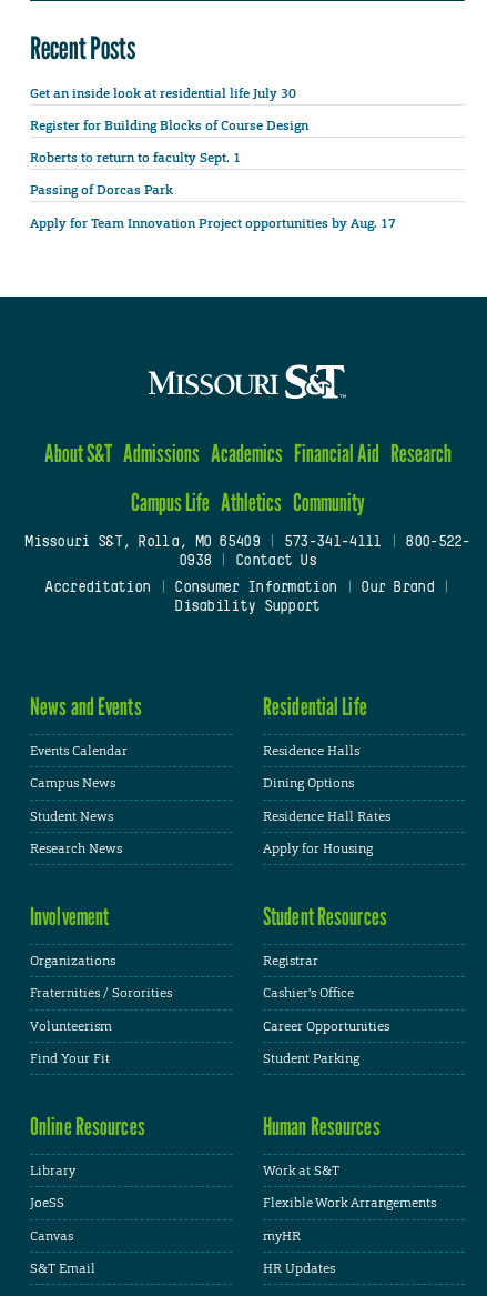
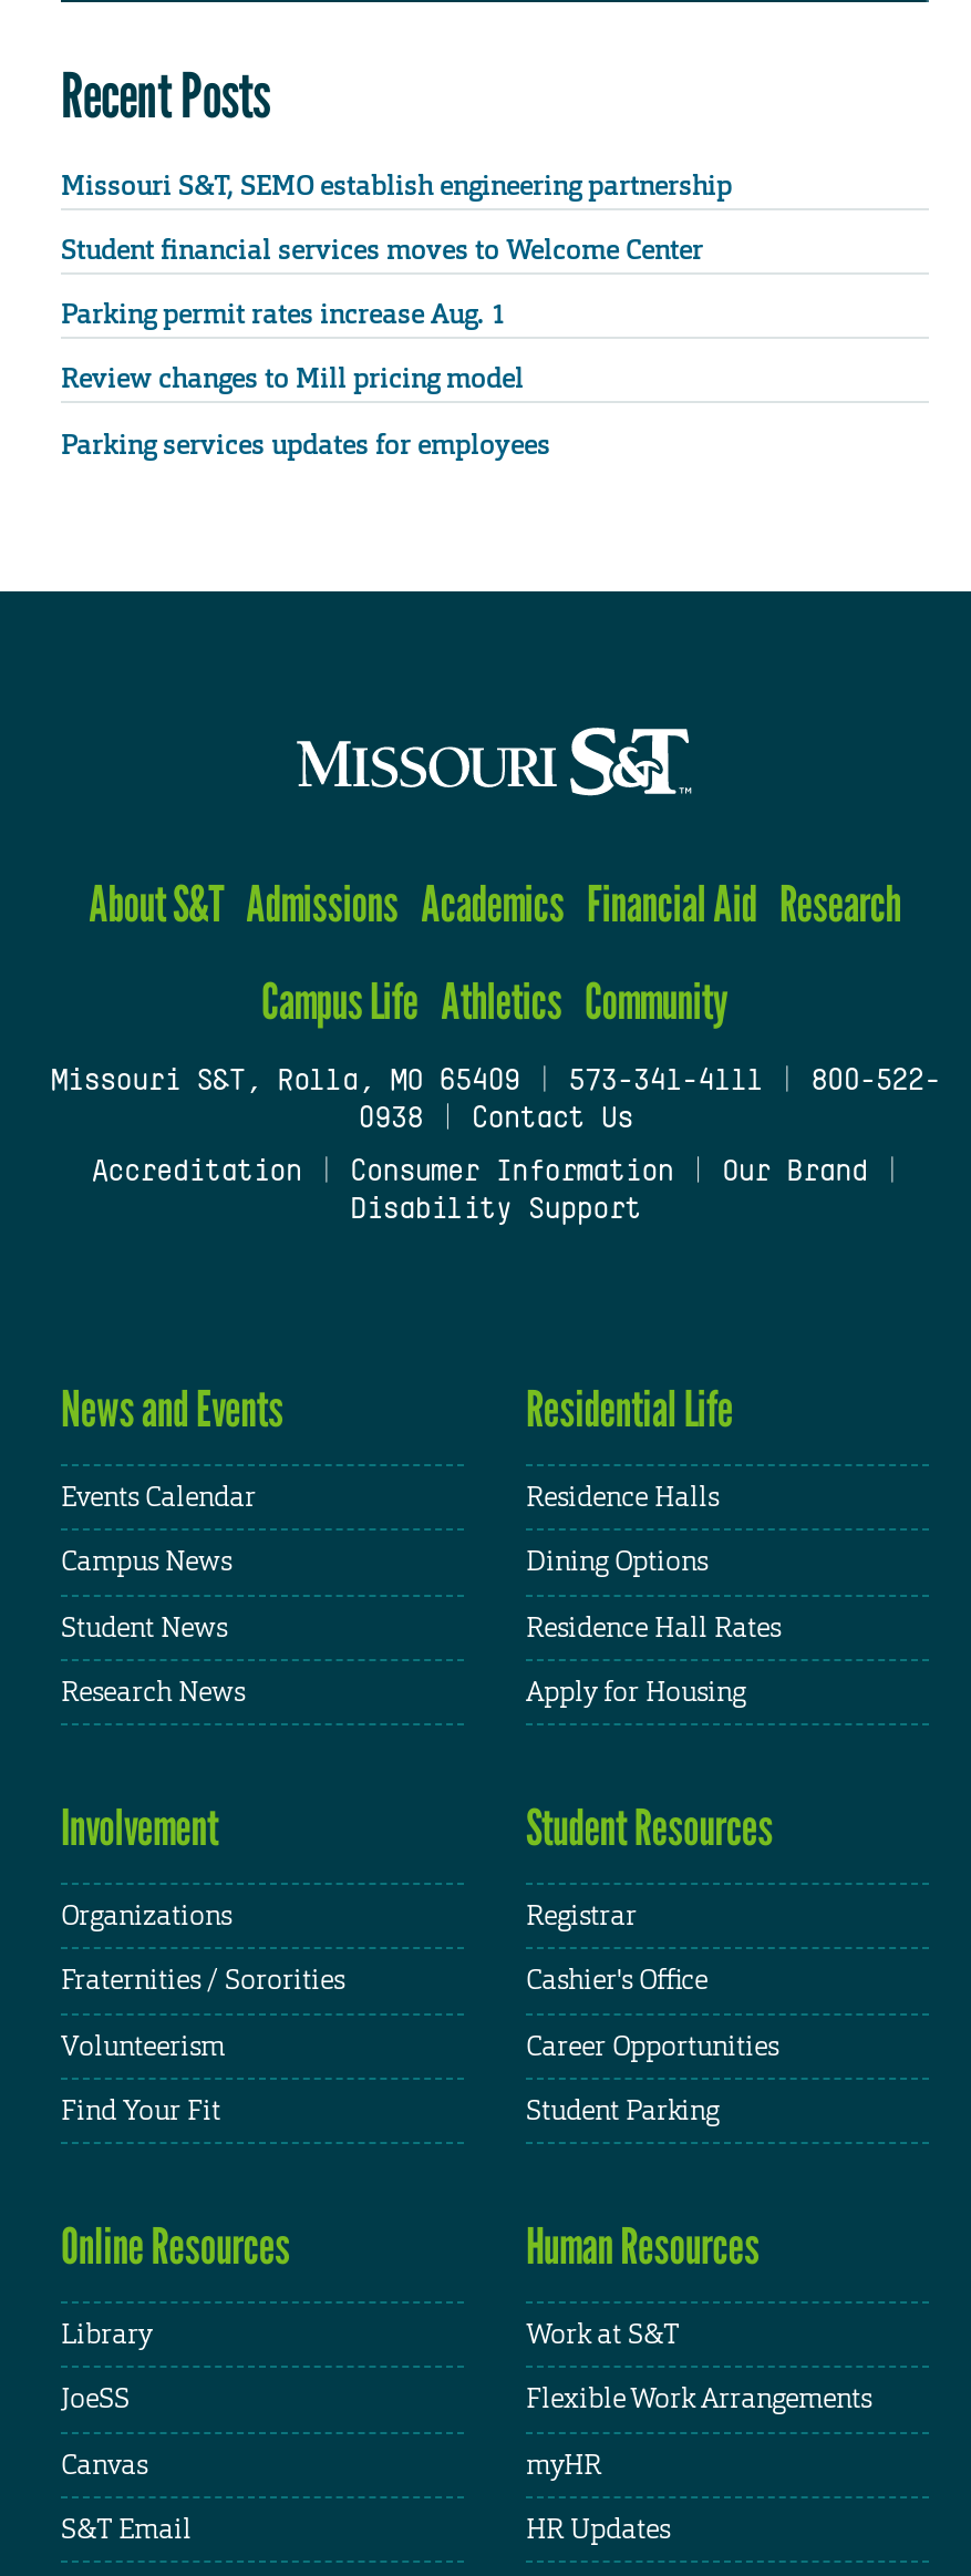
- Get an inside look at residential life July 30
+ Missouri S&T, SEMO establish engineering partnership

- Register for Building Blocks of Course Design
+ Student financial services moves to Welcome Center

- Roberts to return to faculty Sept. 1
+ Parking permit rates increase Aug. 1

- Passing of Dorcas Park
+ Review changes to Mill pricing model

- Apply for Team Innovation Project opportunities by Aug. 17
+ Parking services updates for employees
